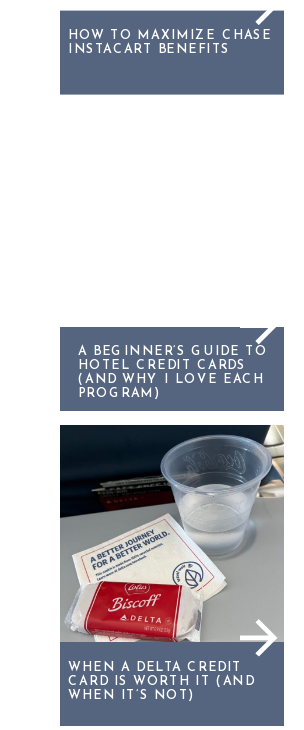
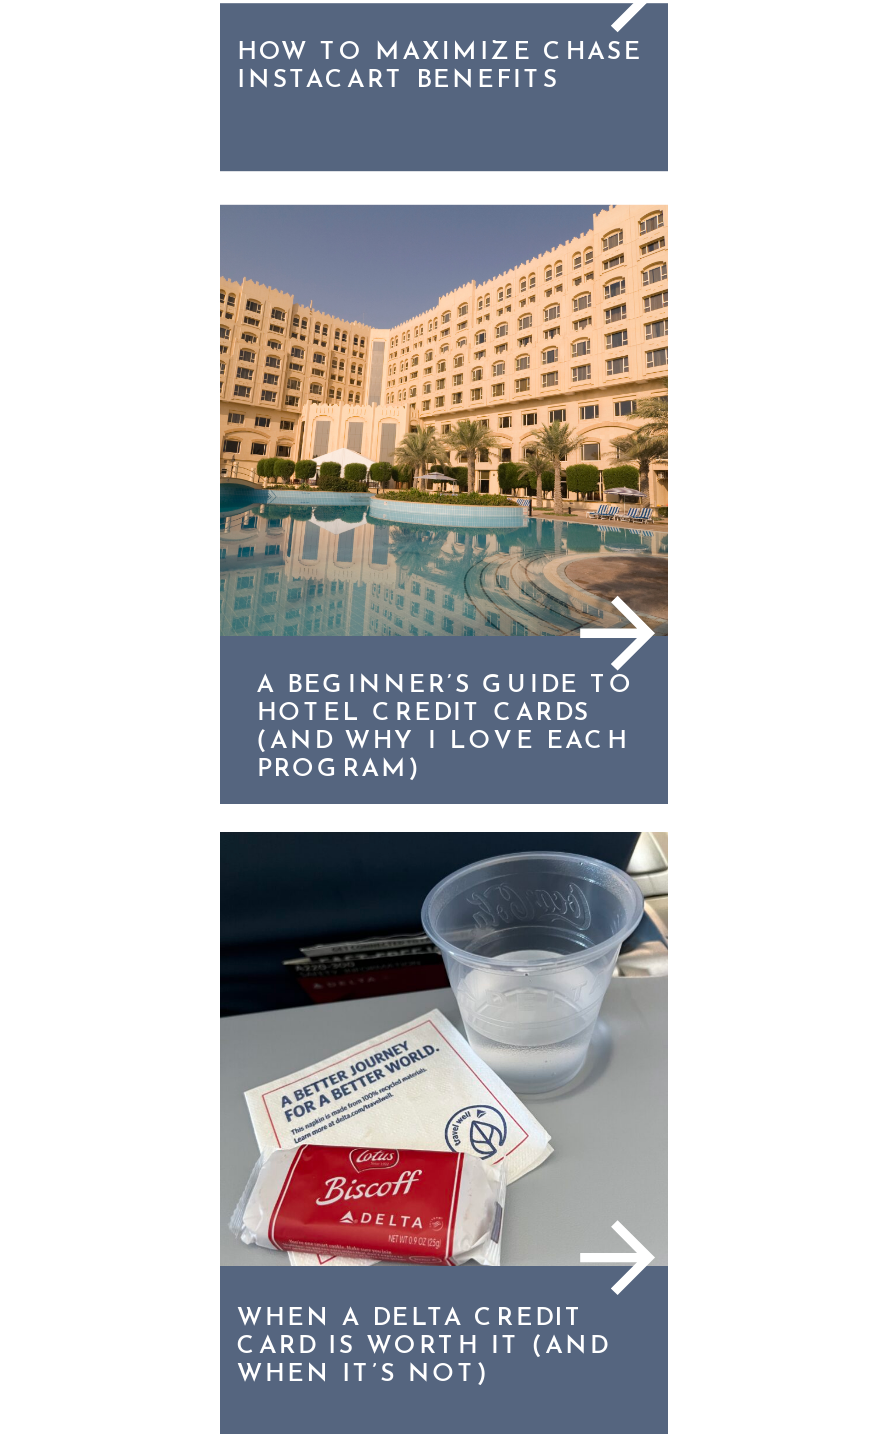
+ [image]
